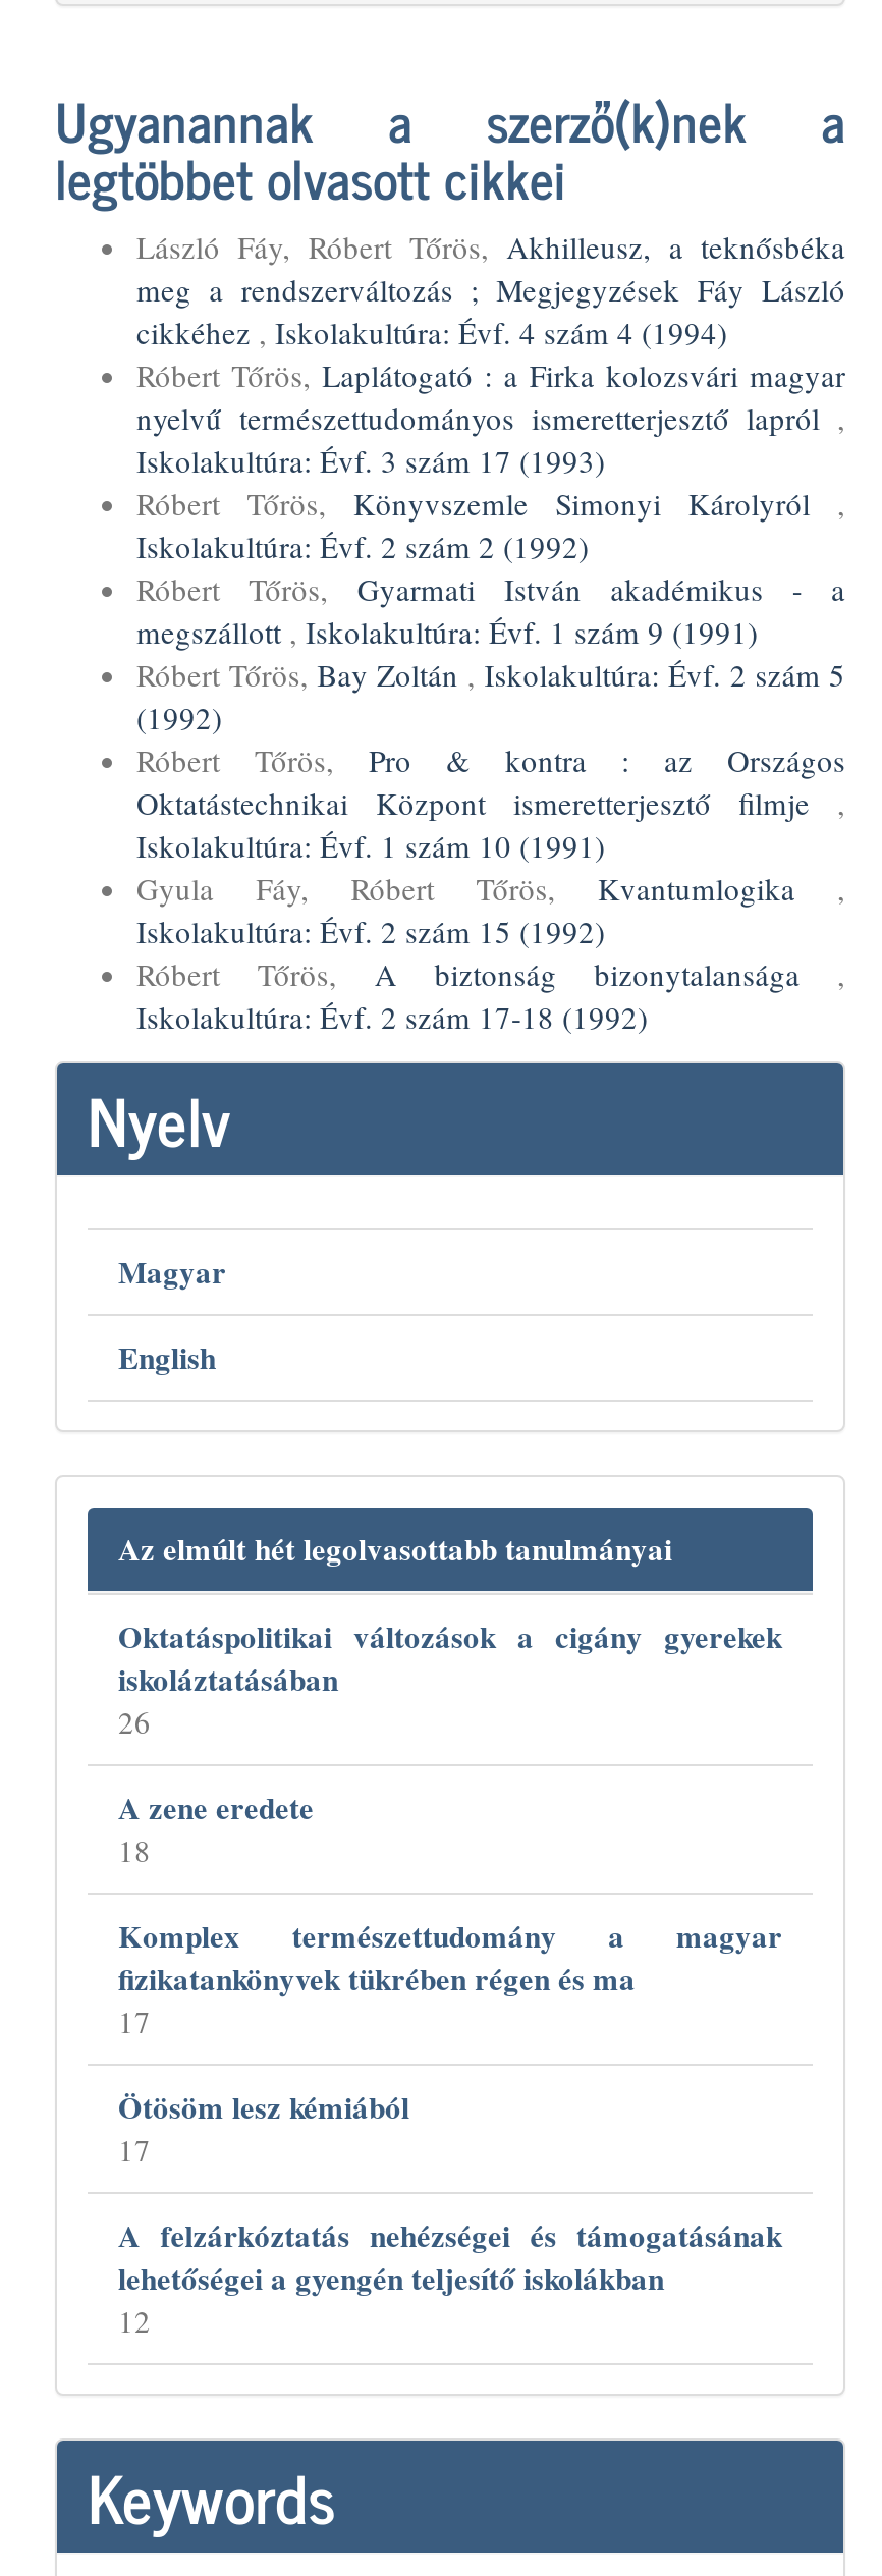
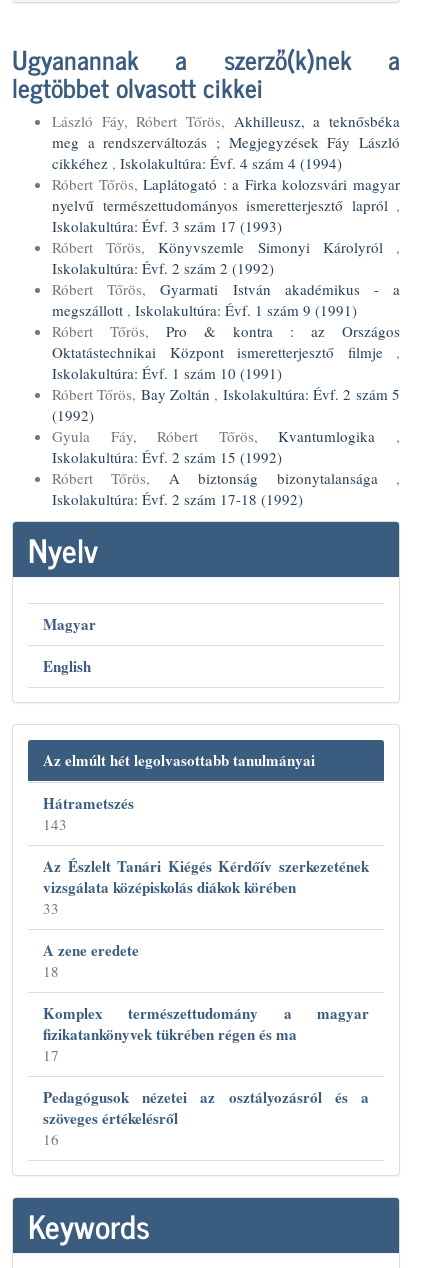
moved down: Róbert Tőrös, Bay Zoltán, Iskolakultúra: Évf. 2 szám 5 | (1992)

moved up: Róbert Tőrös, Pro & kontra : az Országos | Oktatástechnikai Központ ismeretterjesztő filmje, | Iskolakultúra: Évf. 1 szám 10 (1991)

- Oktatáspolitikai változások a cigány gyerekek
- iskoláztatásában
- 26
+ Hátrametszés
+ 143
+ Az Észlelt Tanári Kiégés Kérdőív szerkezetének
+ vizsgálata középiskolás diákok körében
+ 33

moved down: A zene eredete | 18 | Komplex természettudomány a magyar | fizikatankönyvek tükrében régen és ma | 17

- Ötösöm lesz kémiából
- 17
- A felzárkóztatás nehézségei és támogatásának
- lehetőségei a gyengén teljesítő iskolákban
- 12
+ Pedagógusok nézetei az osztályozásról és a
+ szöveges értékelésről
+ 16
